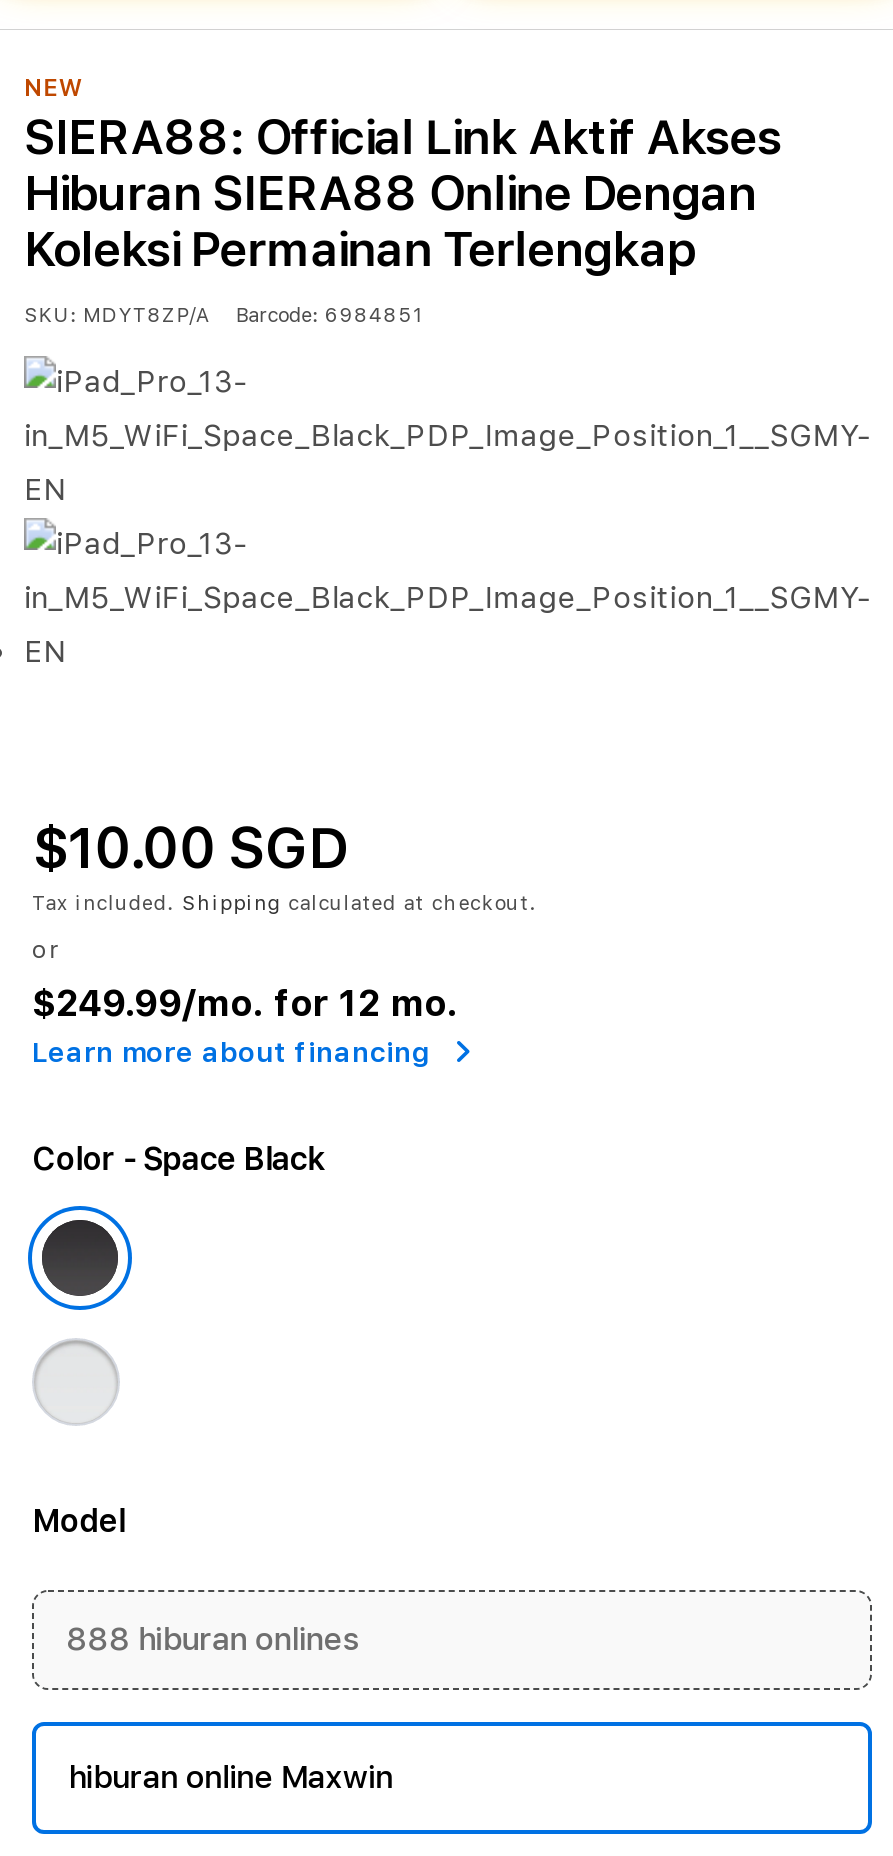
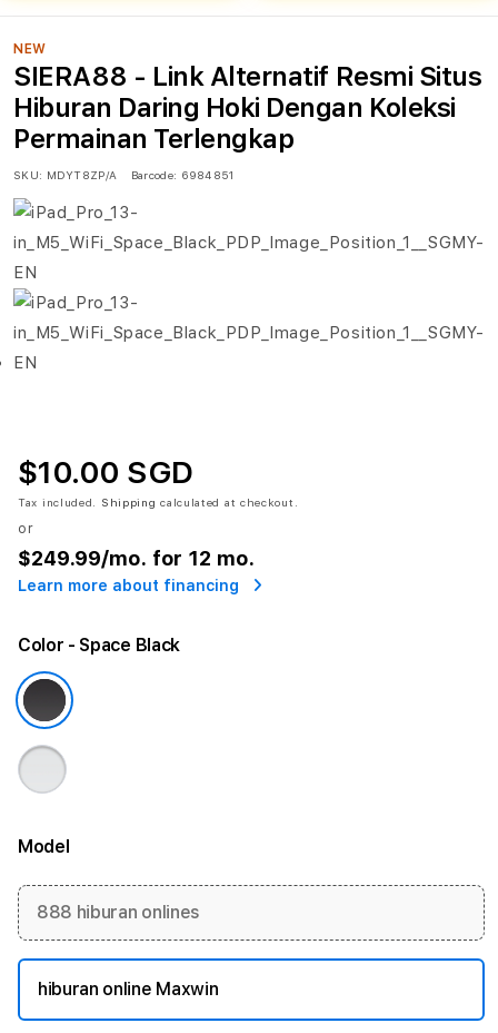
- SIERA88: Official Link Aktif Akses
- Hiburan SIERA88 Online Dengan
- Koleksi Permainan Terlengkap
+ SIERA88 - Link Alternatif Resmi Situs
+ Hiburan Daring Hoki Dengan Koleksi
+ Permainan Terlengkap
